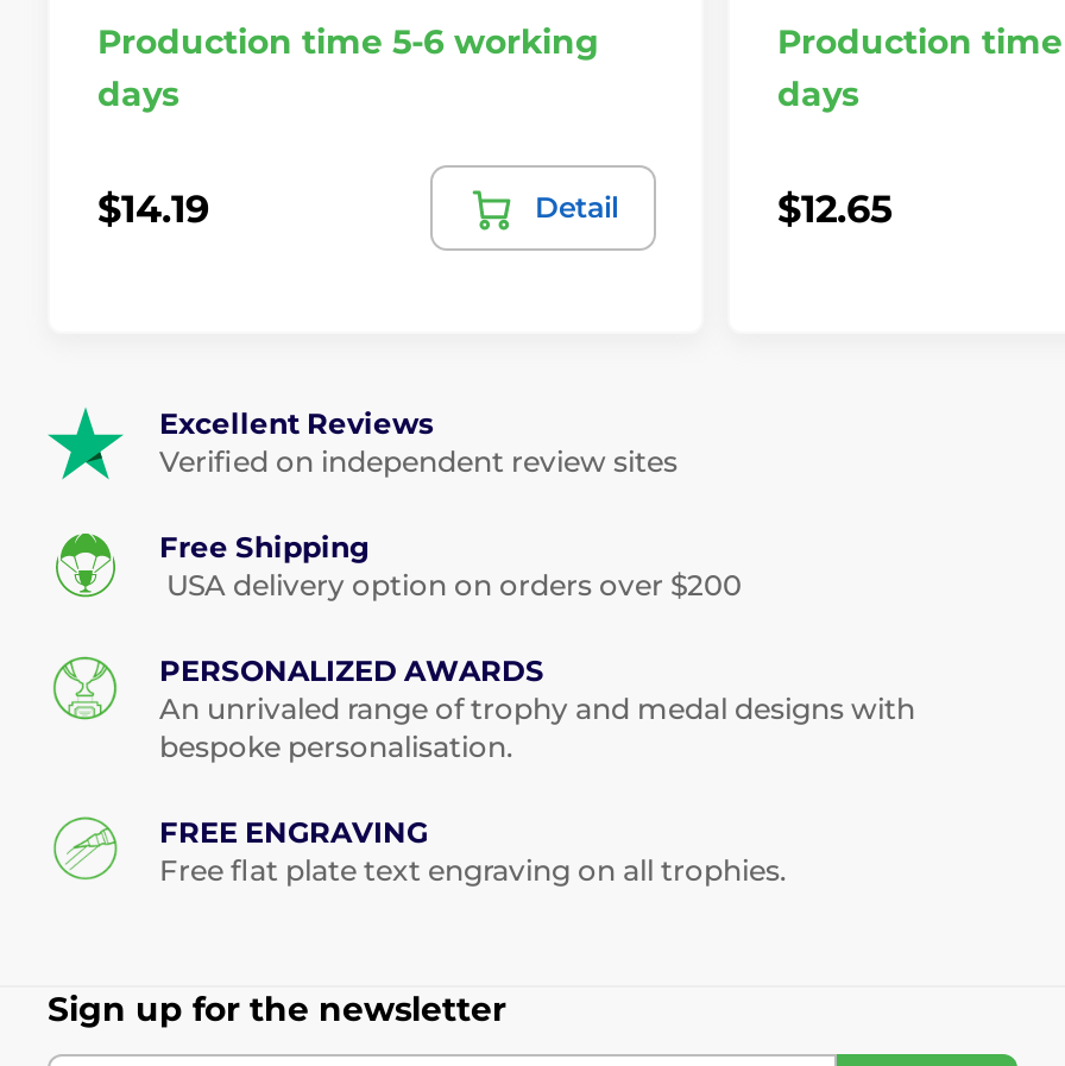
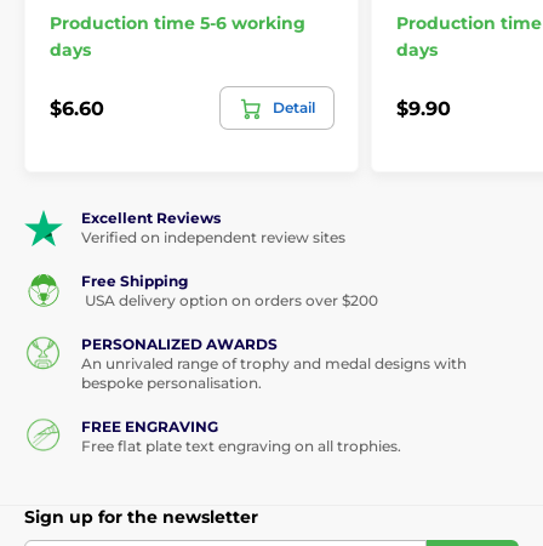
- $14.19
+ $6.60

- $12.65
+ $9.90
